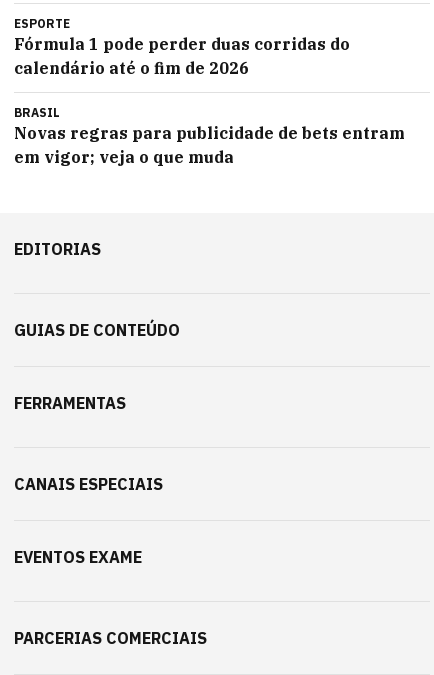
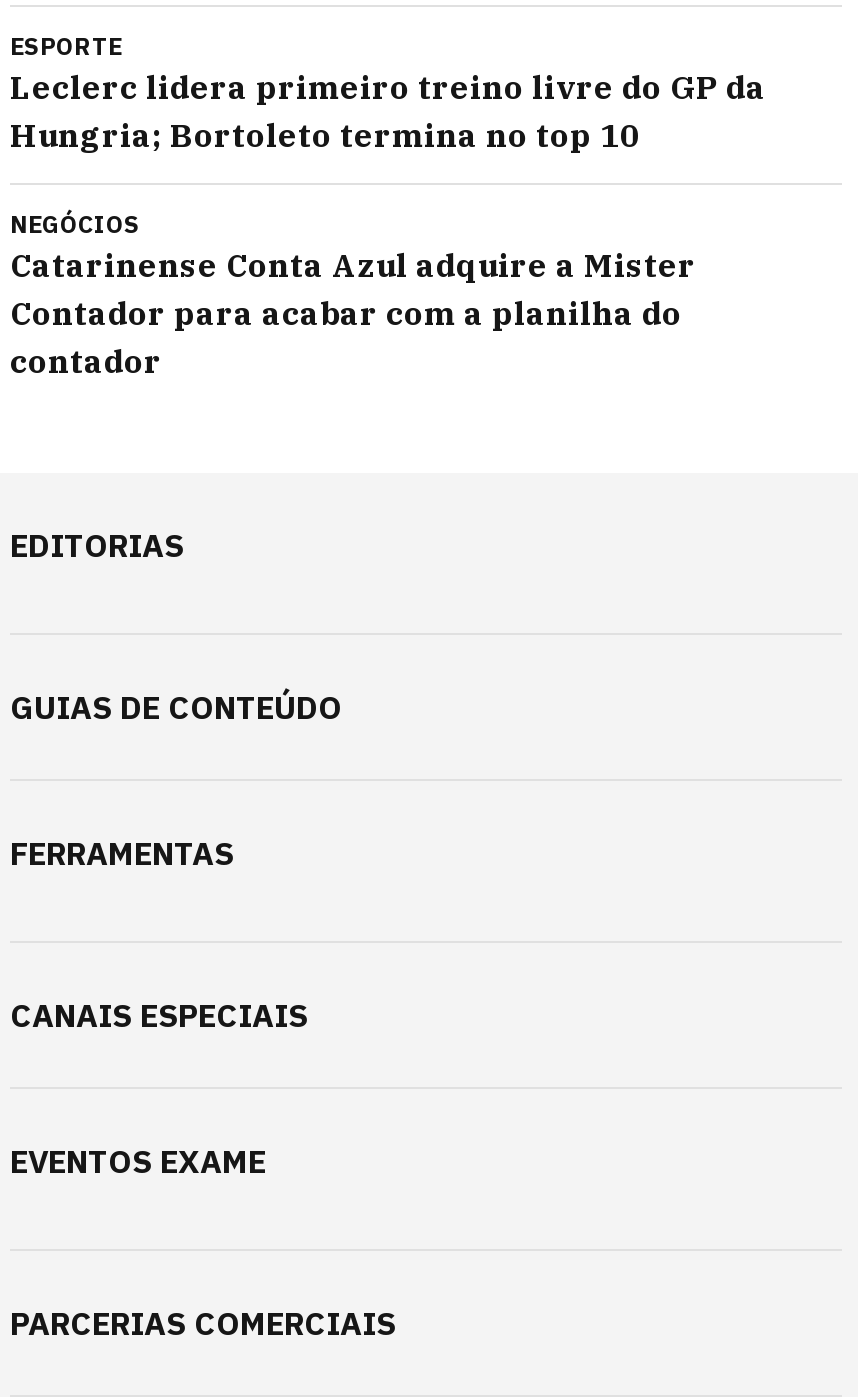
- Fórmula 1 pode perder duas corridas do
- calendário até o fim de 2026
+ Leclerc lidera primeiro treino livre do GP da
+ Hungria; Bortoleto termina no top 10

- BRASIL
- Novas regras para publicidade de bets entram
- em vigor; veja o que muda
+ NEGÓCIOS
+ Catarinense Conta Azul adquire a Mister
+ Contador para acabar com a planilha do
+ contador
